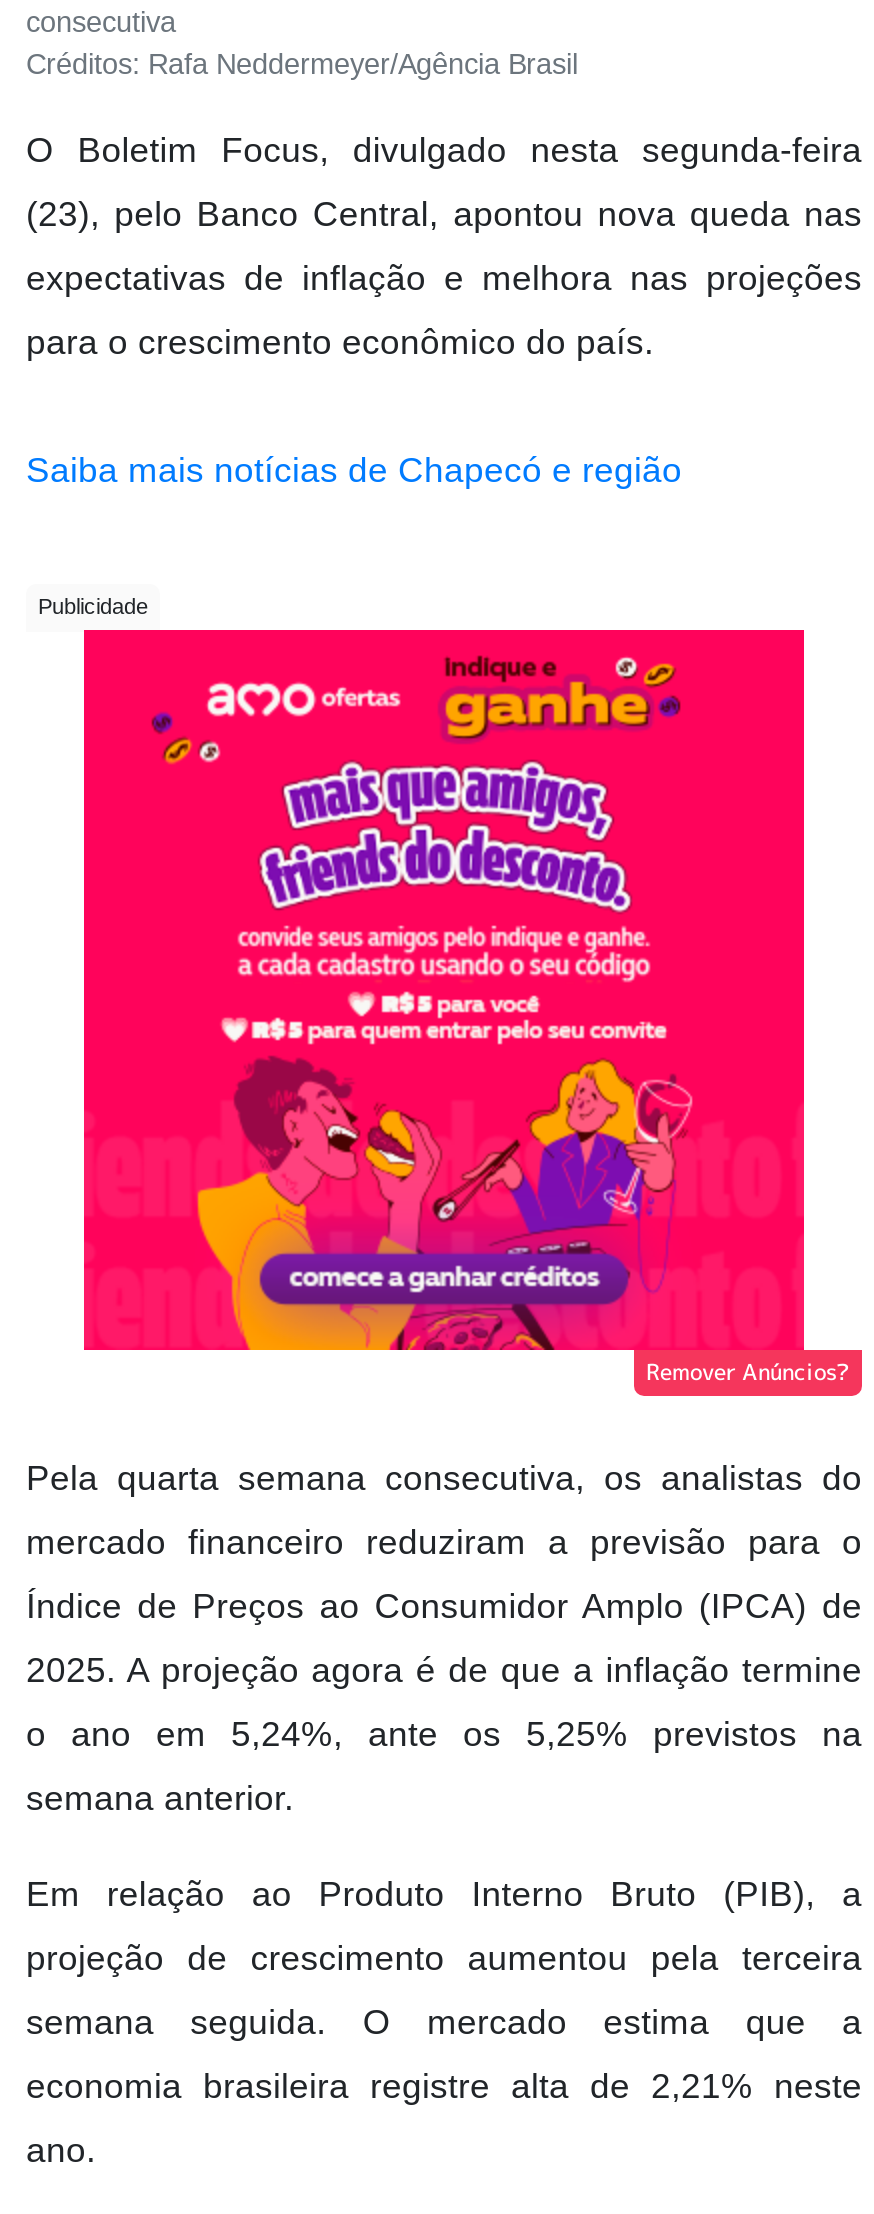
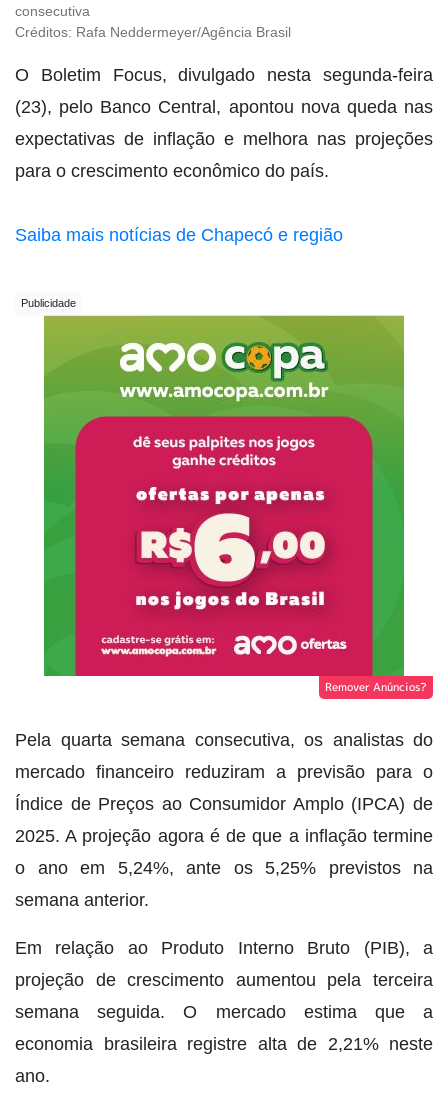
- [image]
+ [image]
